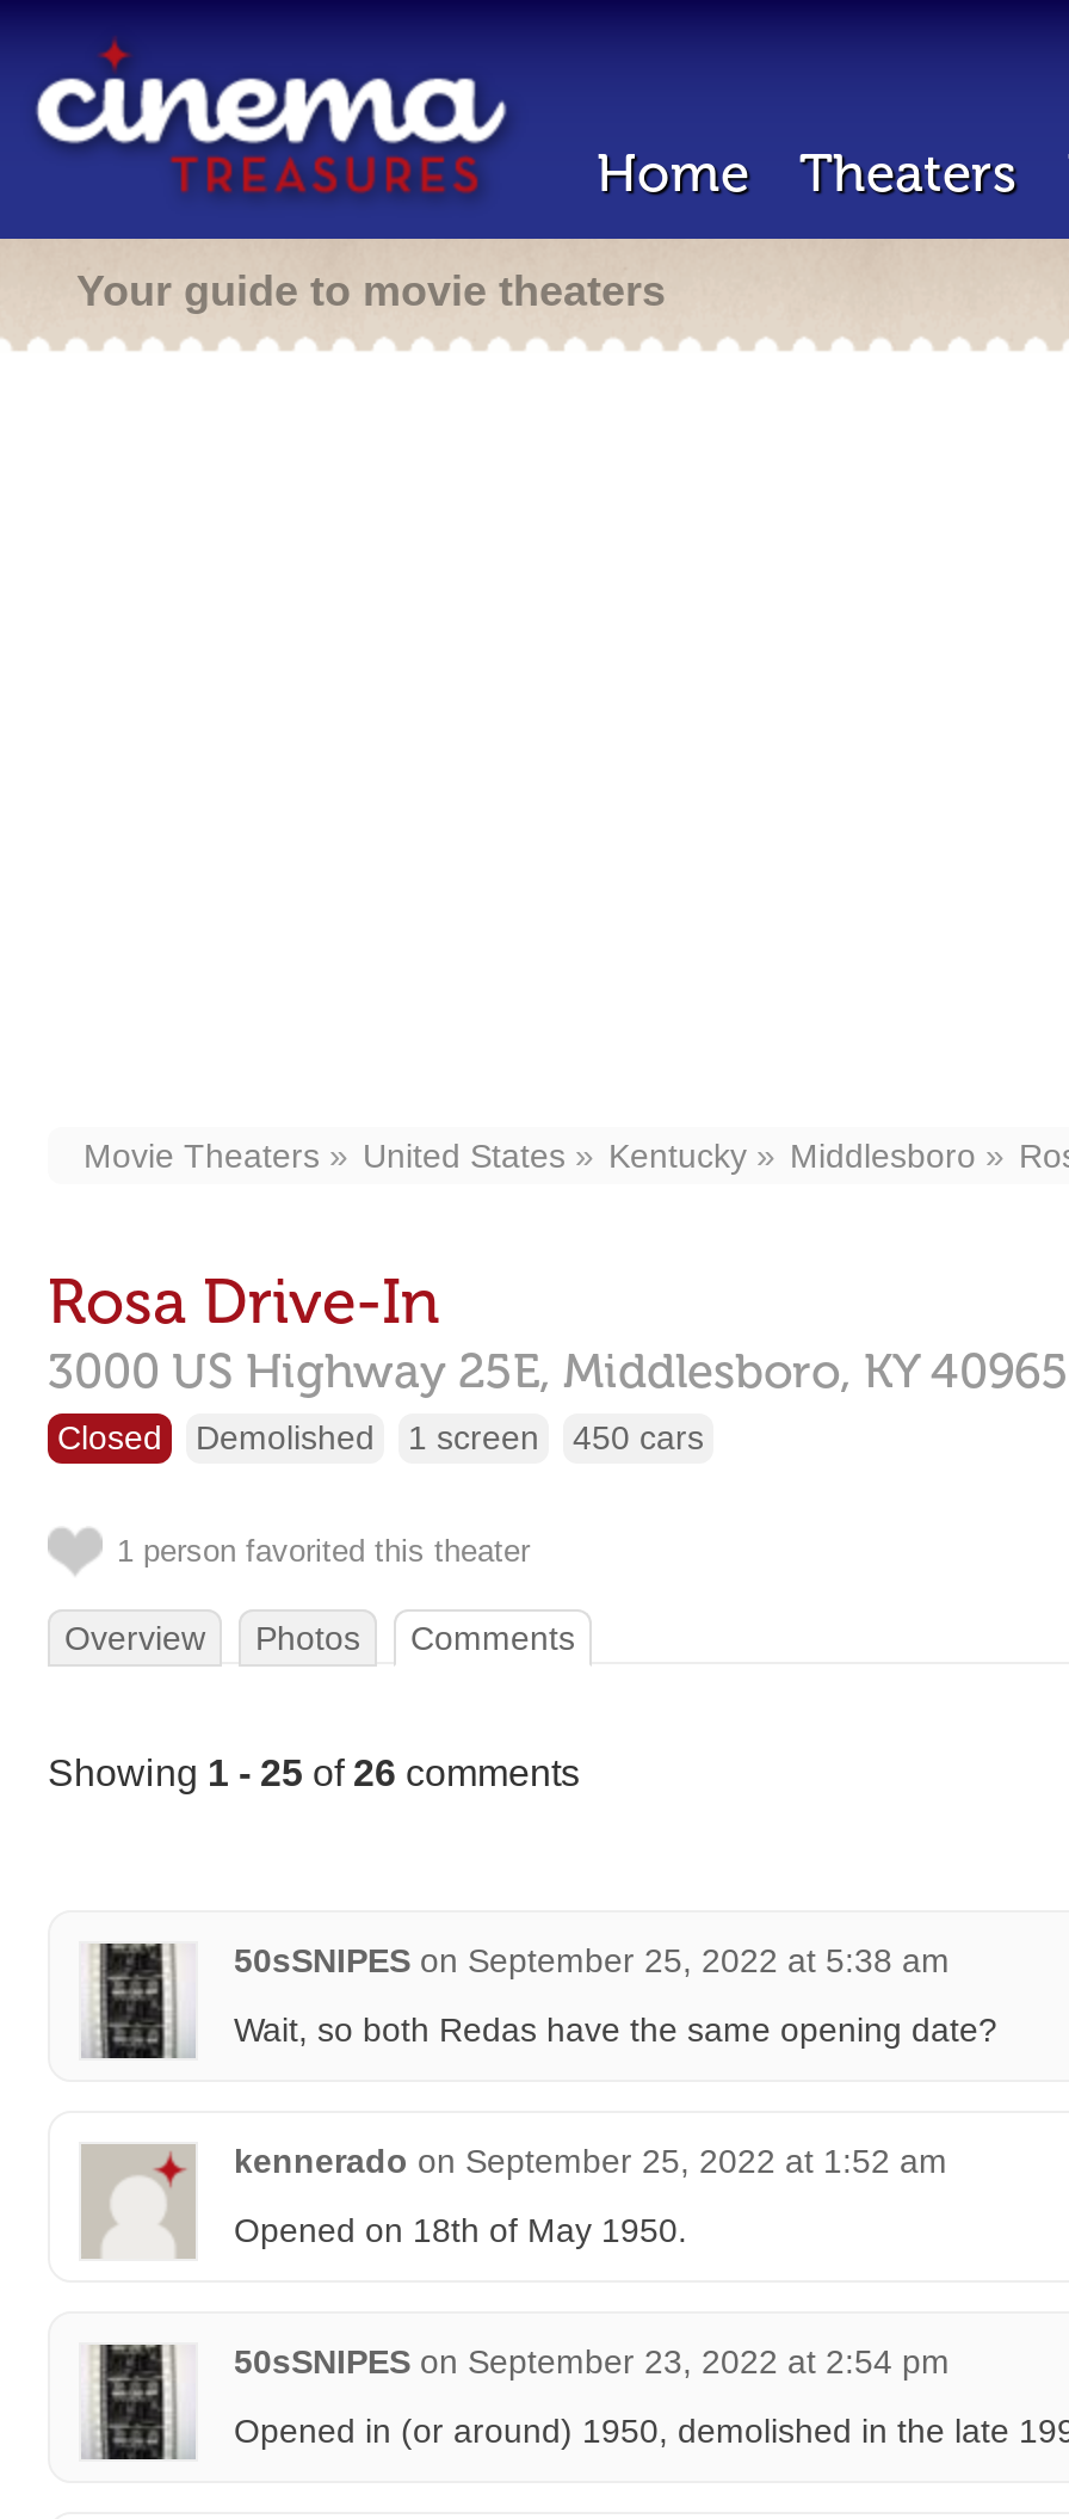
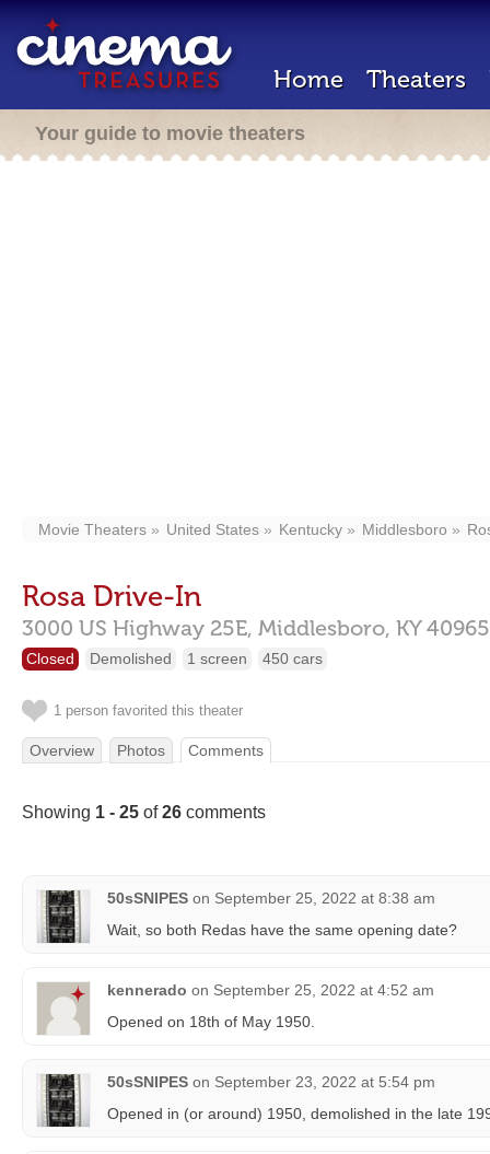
- 50sSNIPES on September 25, 2022 at 5:38 am
+ 50sSNIPES on September 25, 2022 at 8:38 am

- kennerado on September 25, 2022 at 1:52 am
+ kennerado on September 25, 2022 at 4:52 am

- 50sSNIPES on September 23, 2022 at 2:54 pm
+ 50sSNIPES on September 23, 2022 at 5:54 pm
